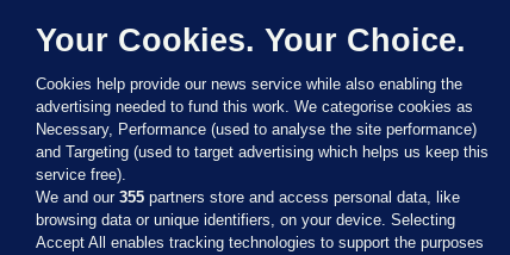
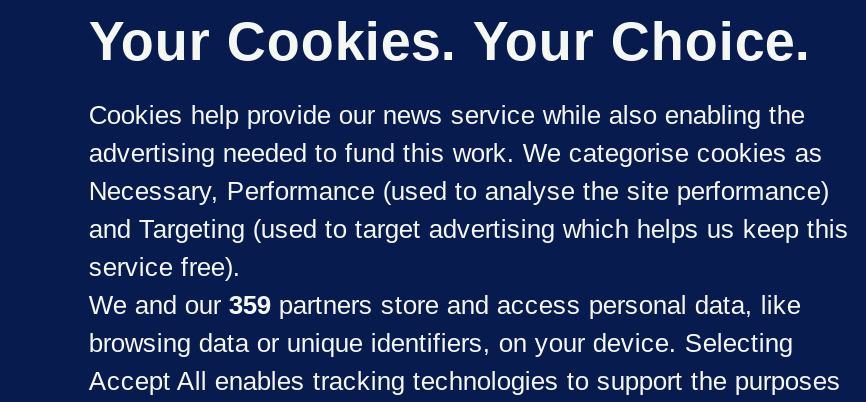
- We and our 355 partners store and access personal data, like
+ We and our 359 partners store and access personal data, like
